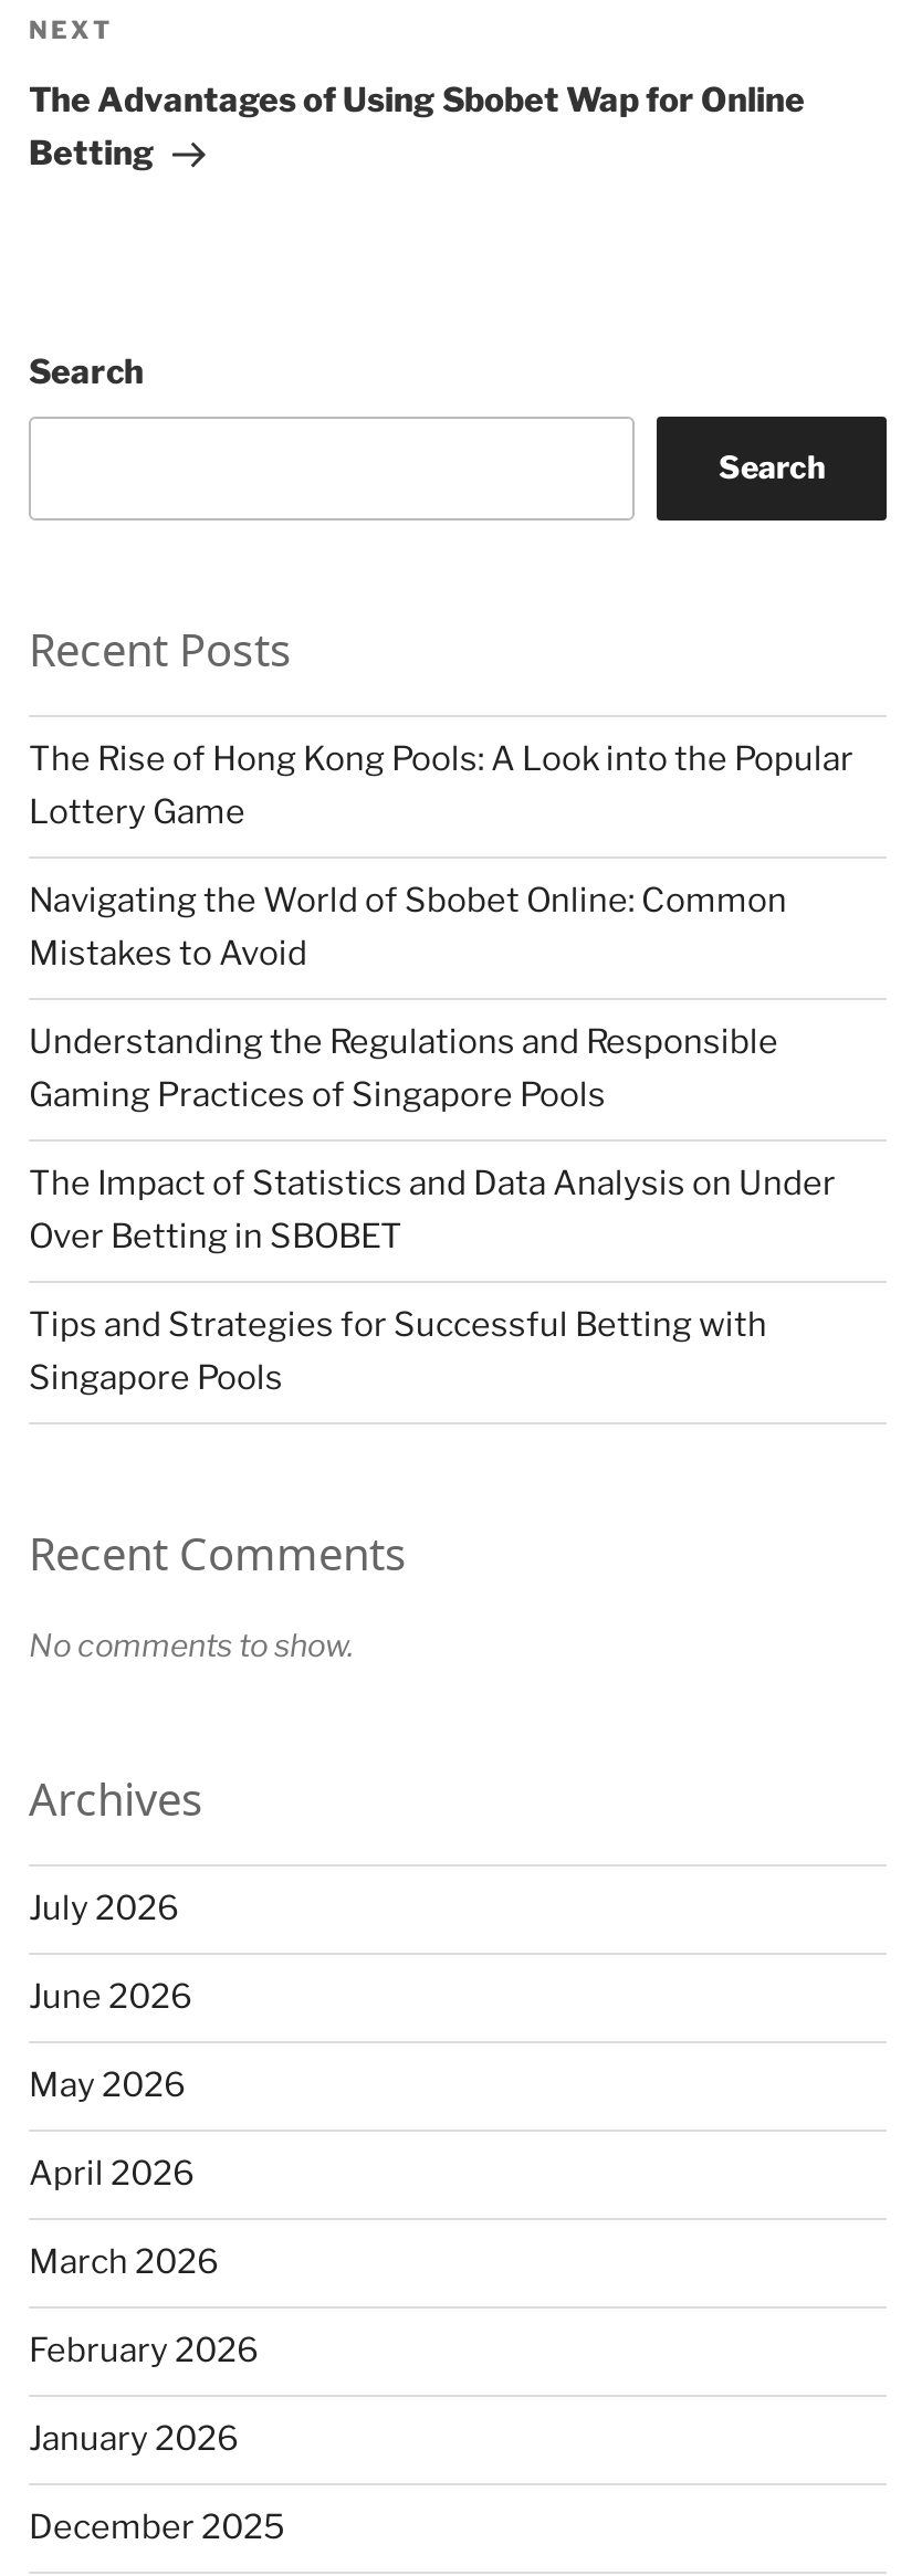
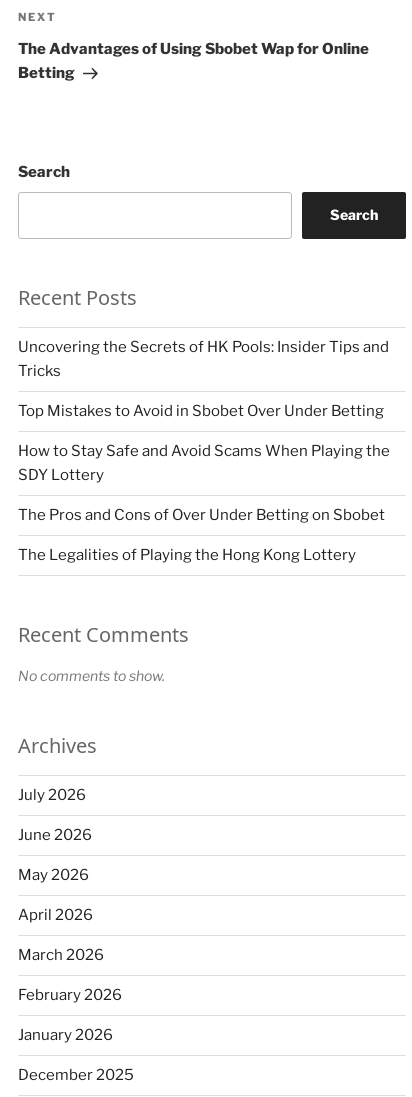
- The Rise of Hong Kong Pools: A Look into the Popular
- Lottery Game
+ Uncovering the Secrets of HK Pools: Insider Tips and
+ Tricks

- Navigating the World of Sbobet Online: Common
- Mistakes to Avoid
+ Top Mistakes to Avoid in Sbobet Over Under Betting

- Understanding the Regulations and Responsible
- Gaming Practices of Singapore Pools
+ How to Stay Safe and Avoid Scams When Playing the
+ SDY Lottery

- The Impact of Statistics and Data Analysis on Under
- Over Betting in SBOBET
+ The Pros and Cons of Over Under Betting on Sbobet

- Tips and Strategies for Successful Betting with
- Singapore Pools
+ The Legalities of Playing the Hong Kong Lottery
